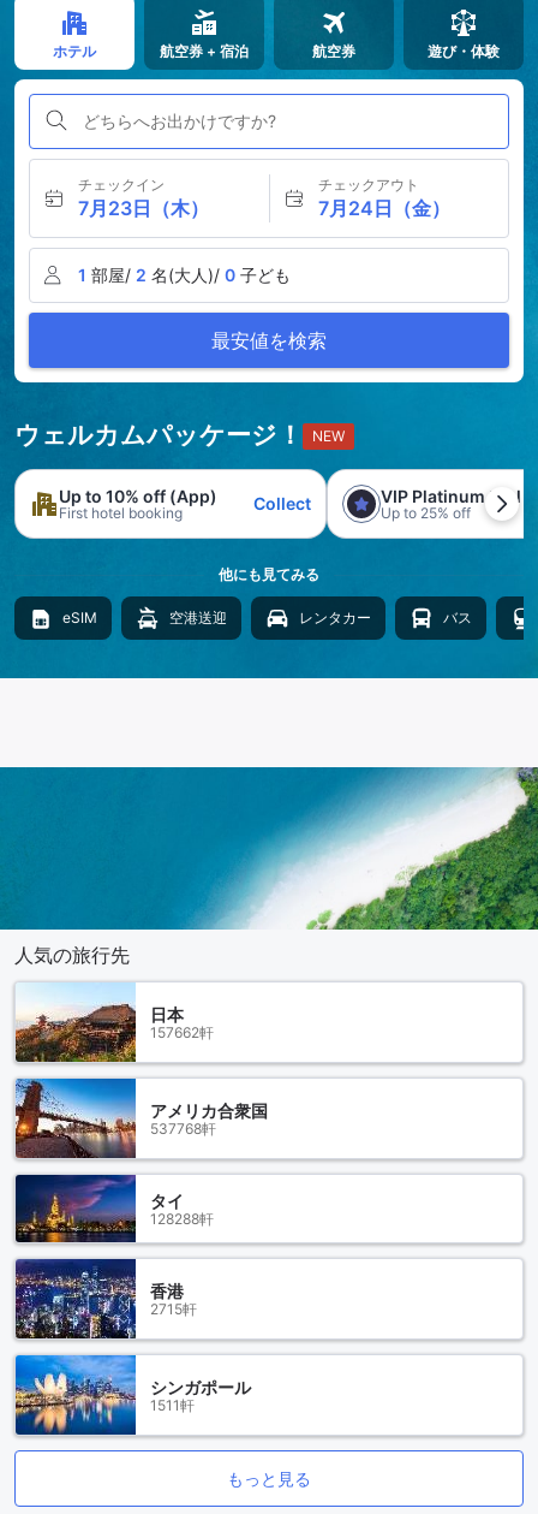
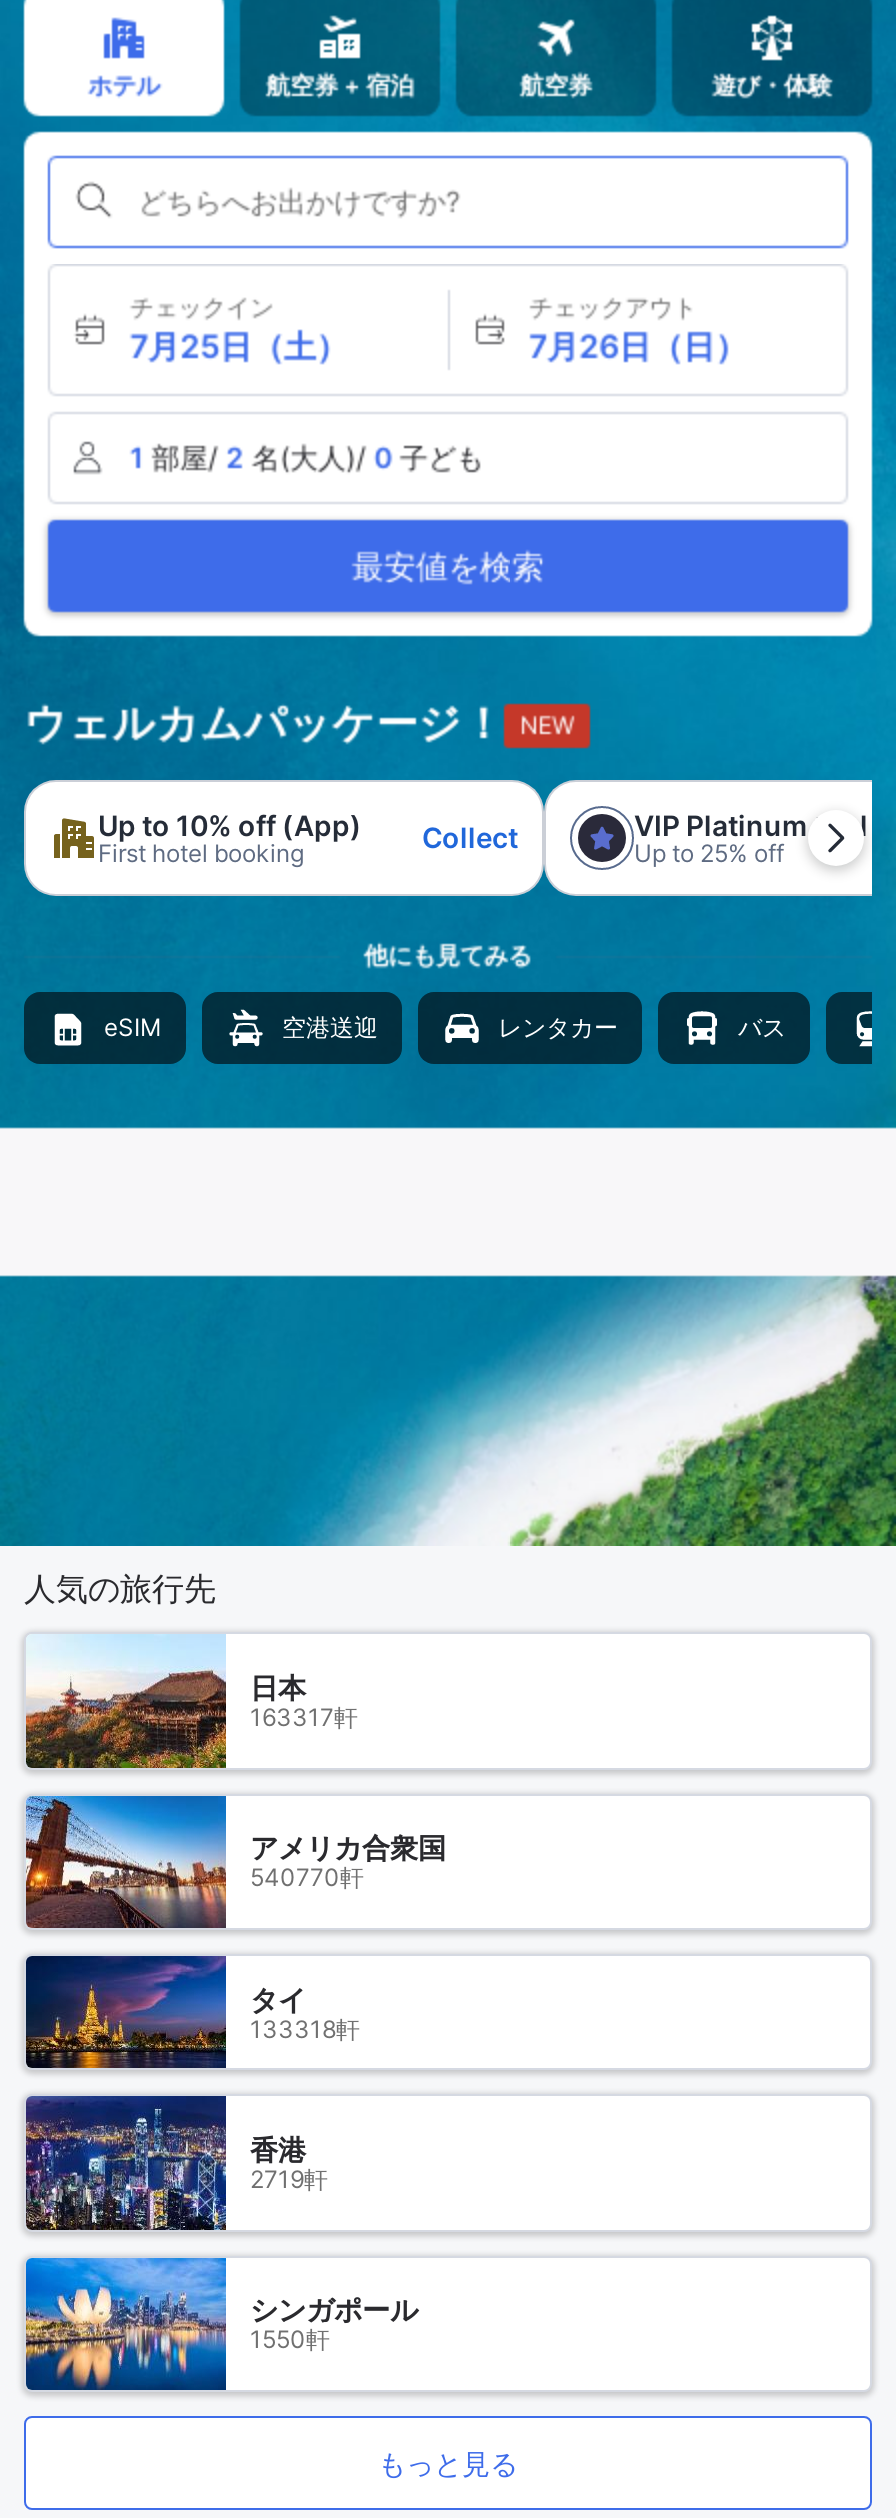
- 7月23日（木）
+ 7月25日（土）

- 7月24日（金）
+ 7月26日（日）

- 157662軒
+ 163317軒

- 537768軒
+ 540770軒

- 128288軒
+ 133318軒

- 2715軒
+ 2719軒

- 1511軒
+ 1550軒
